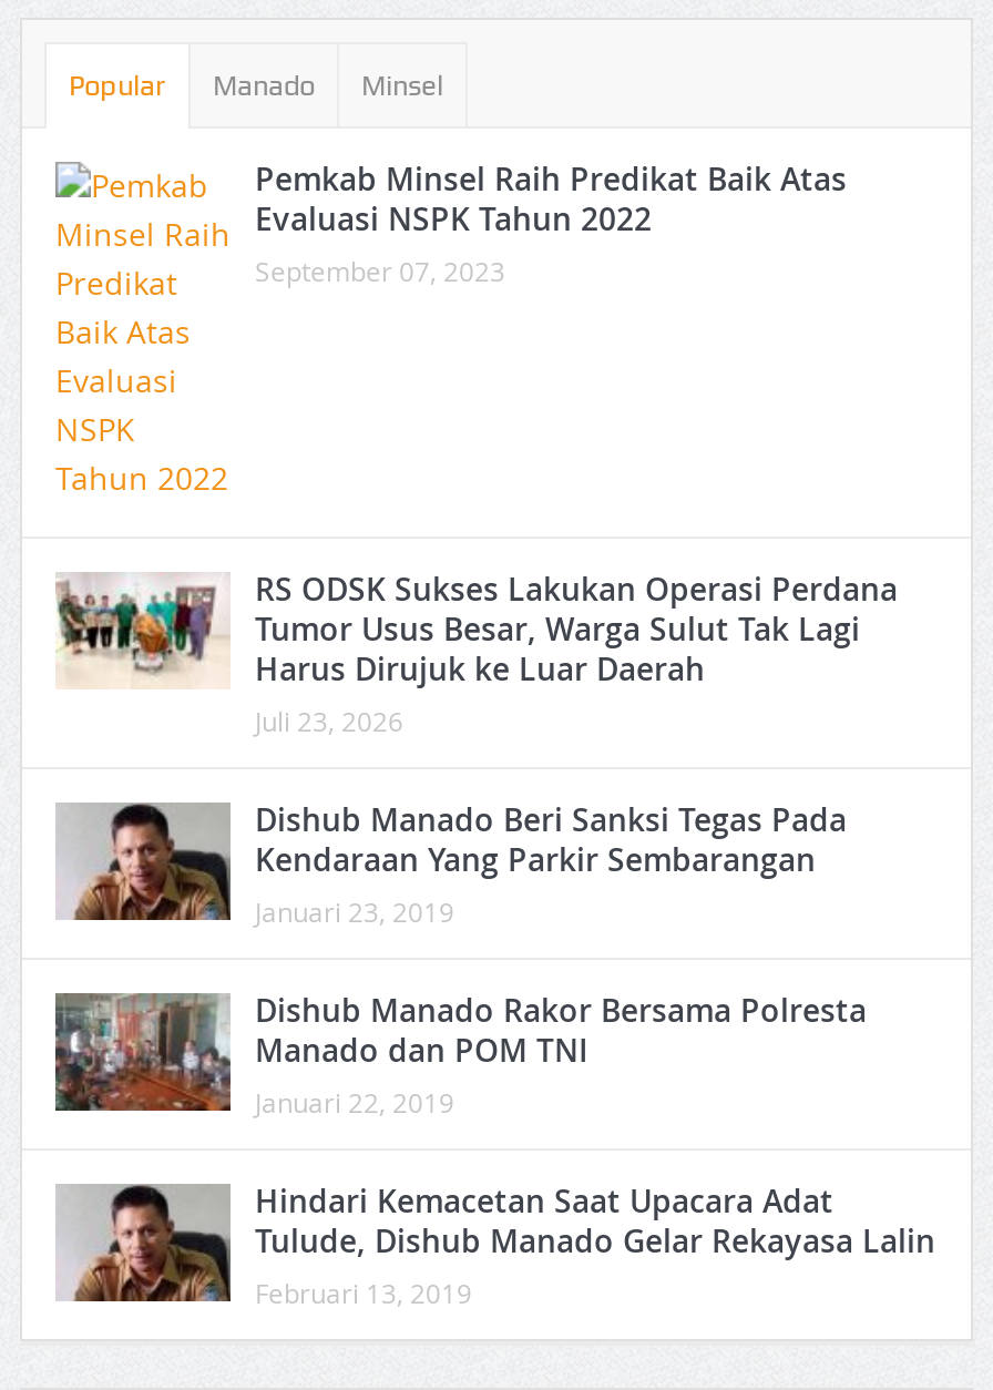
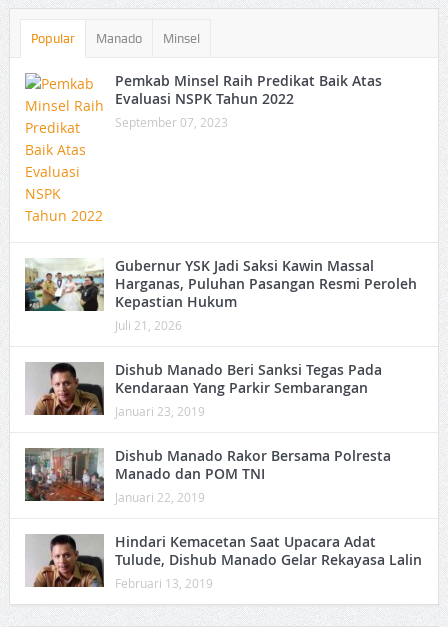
- [image]
- RS ODSK Sukses Lakukan Operasi Perdana
- Tumor Usus Besar, Warga Sulut Tak Lagi
- Harus Dirujuk ke Luar Daerah
- Juli 23, 2026
+ [image]
+ Gubernur YSK Jadi Saksi Kawin Massal
+ Harganas, Puluhan Pasangan Resmi Peroleh
+ Kepastian Hukum
+ Juli 21, 2026
